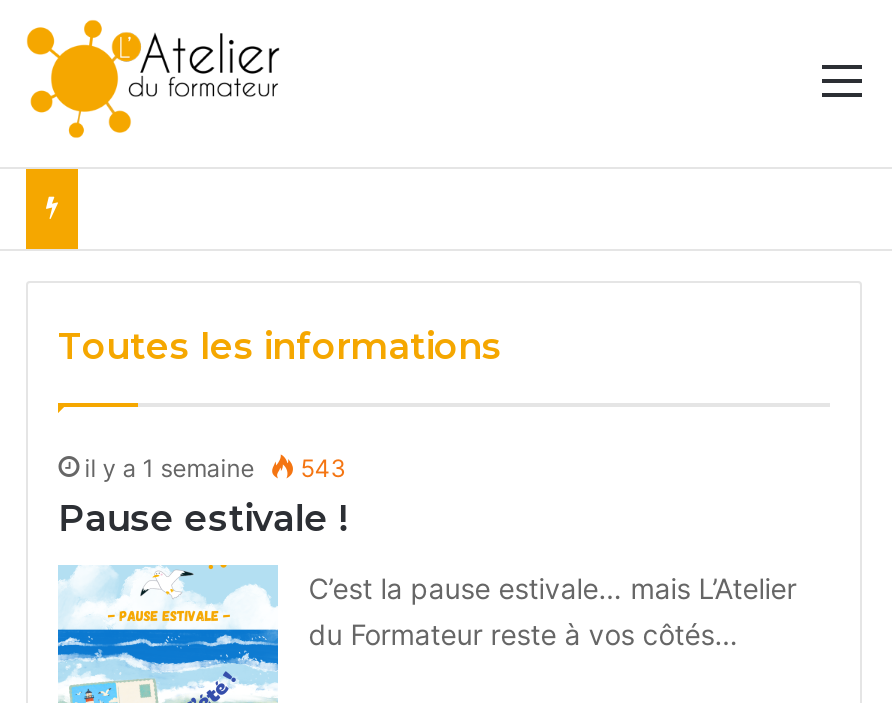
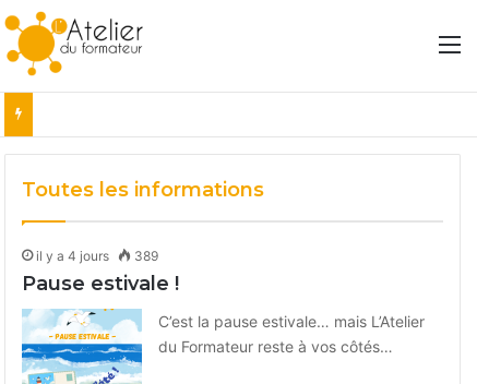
- il y a 1 semaine
+ il y a 4 jours

- 543
+ 389
